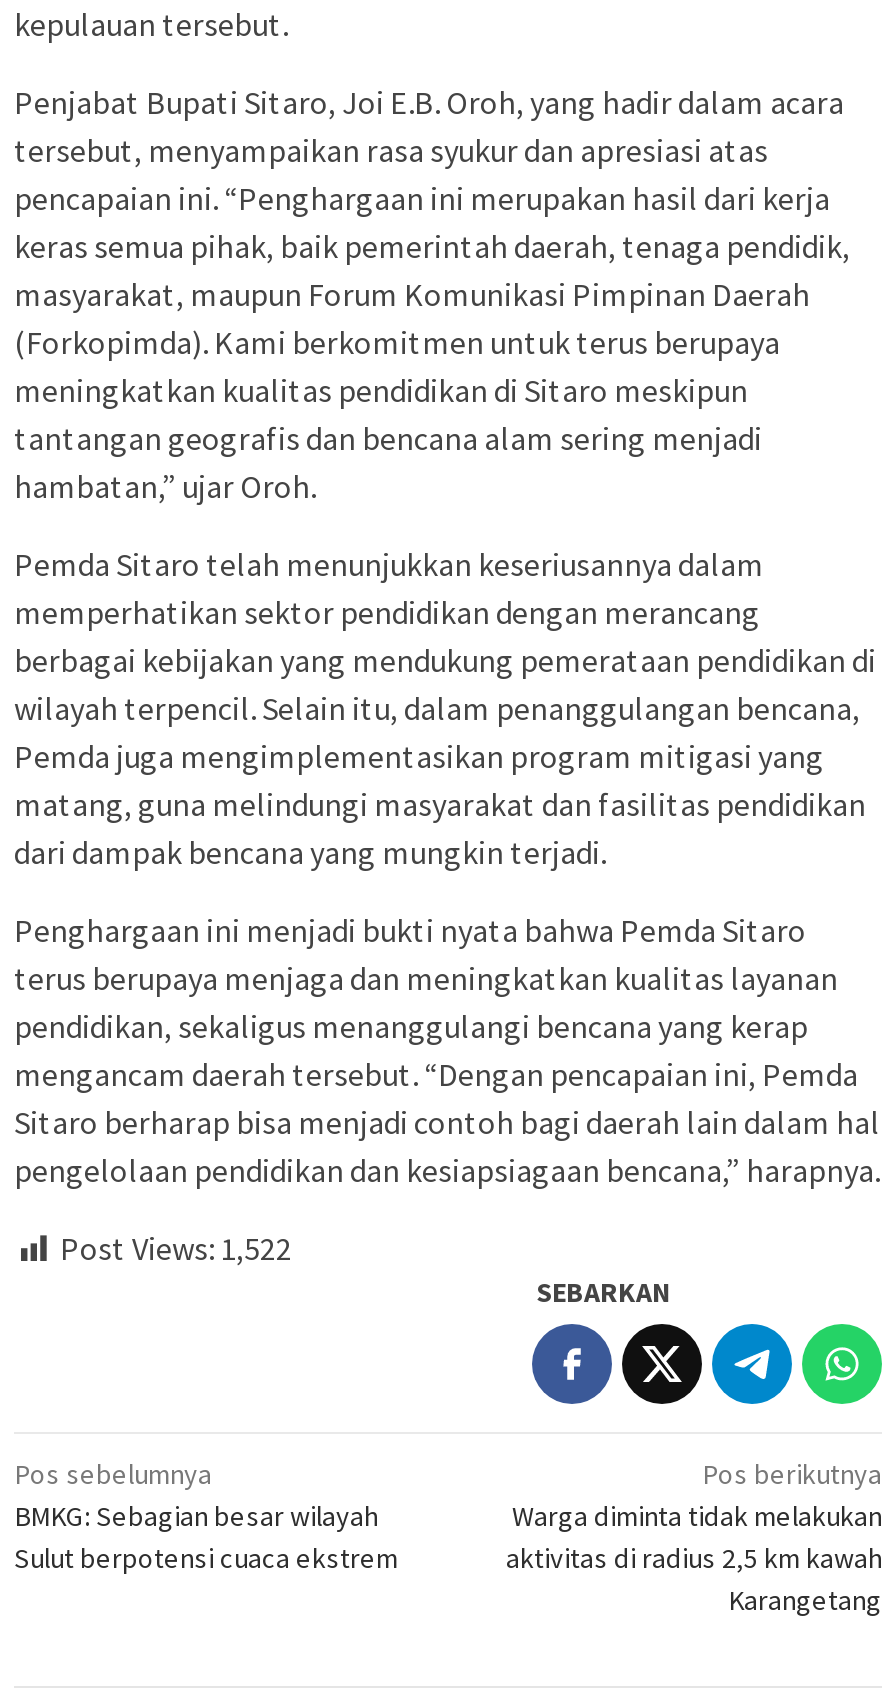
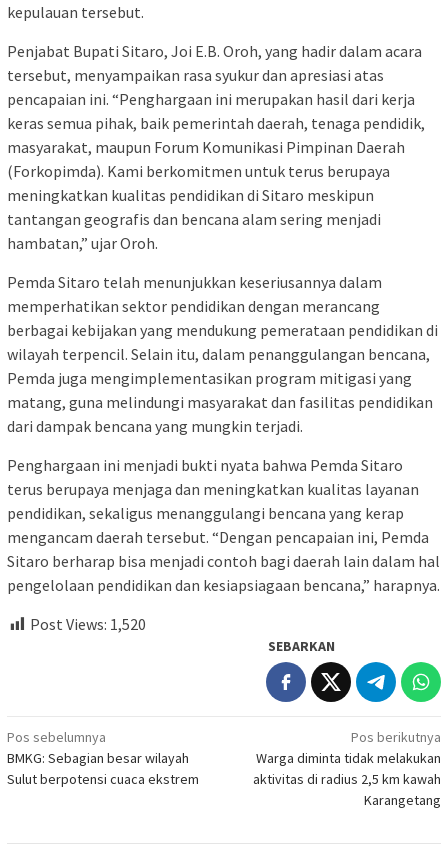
- Post Views: 1,522
+ Post Views: 1,520
